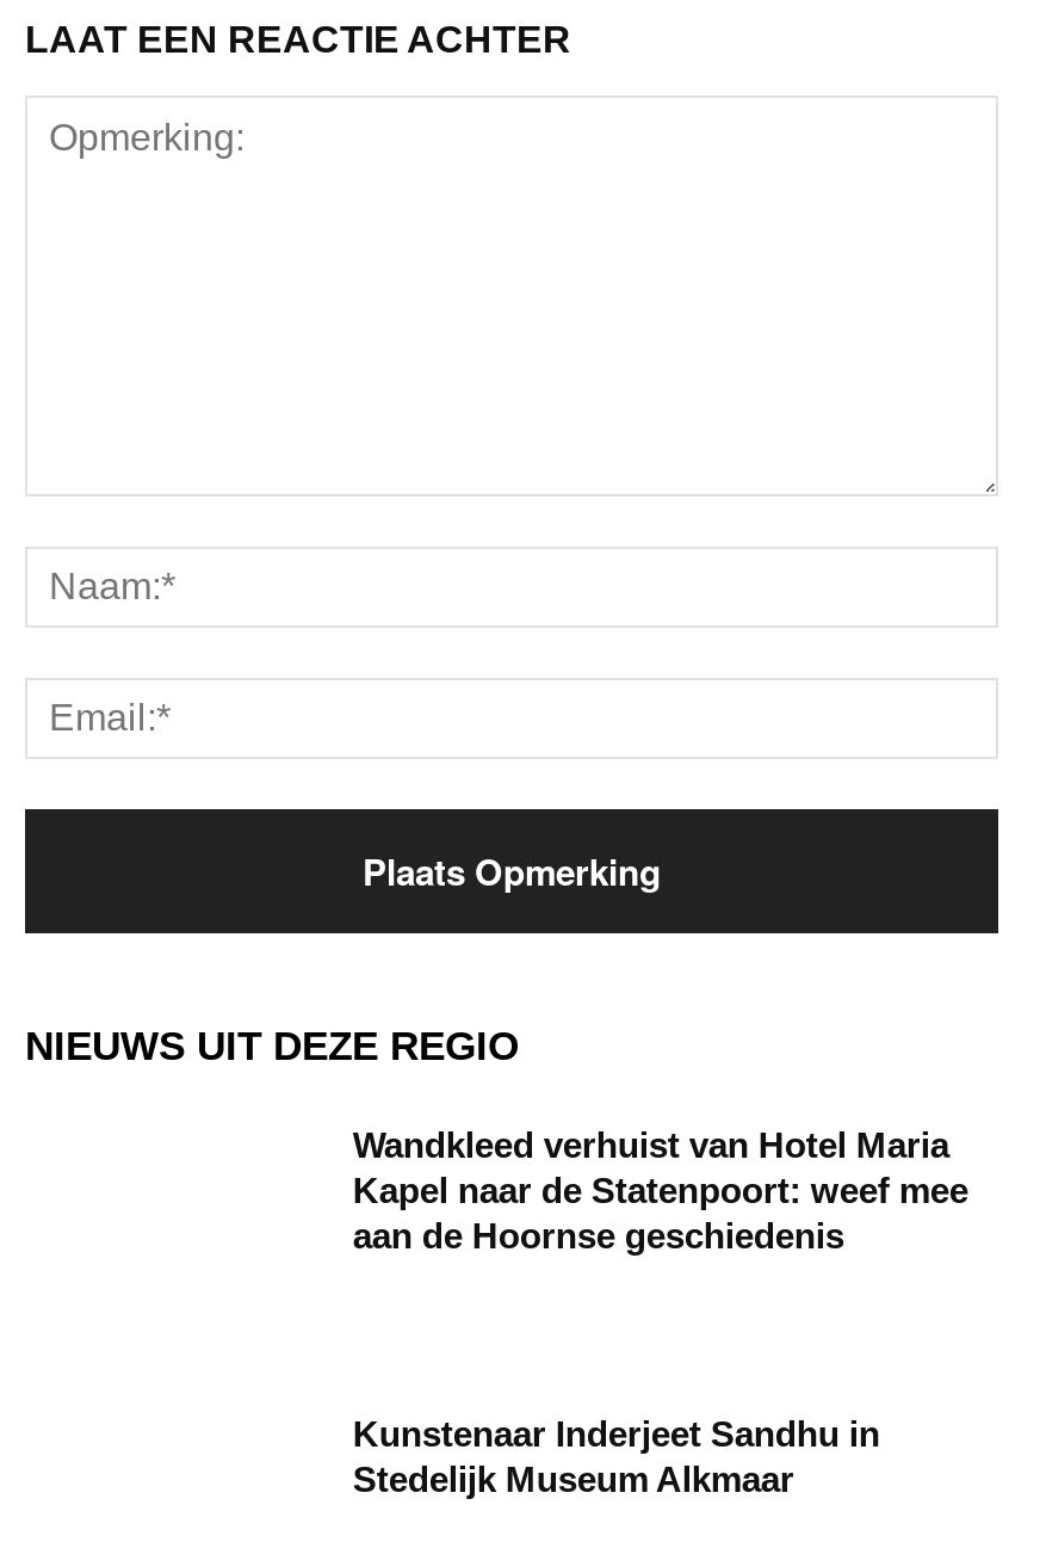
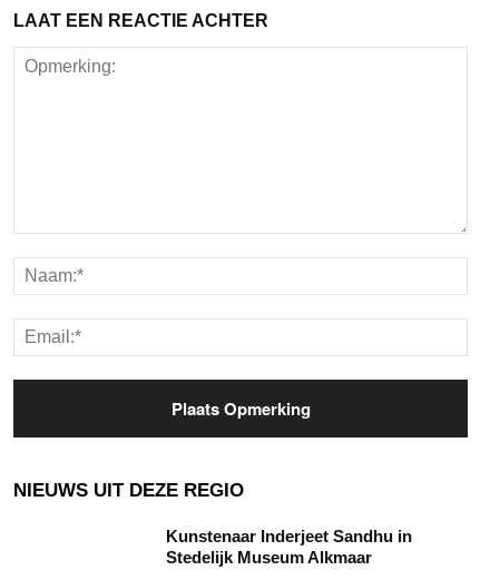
- Wandkleed verhuist van Hotel Maria
- Kapel naar de Statenpoort: weef mee
- aan de Hoornse geschiedenis
